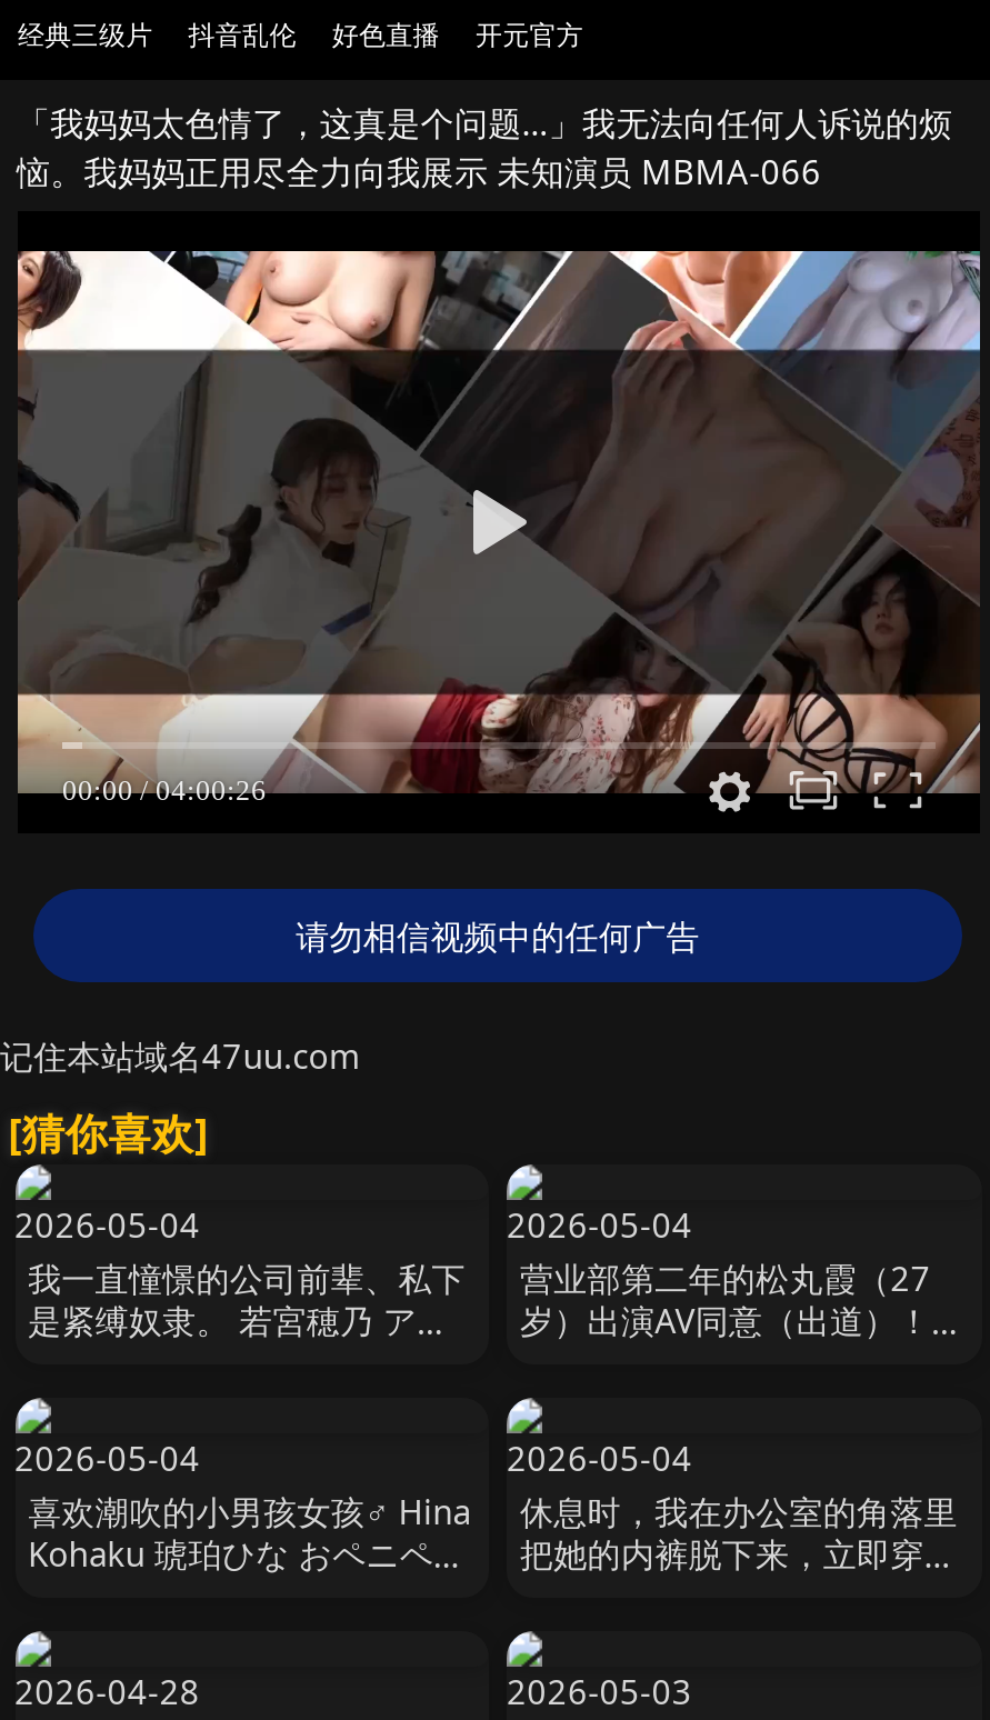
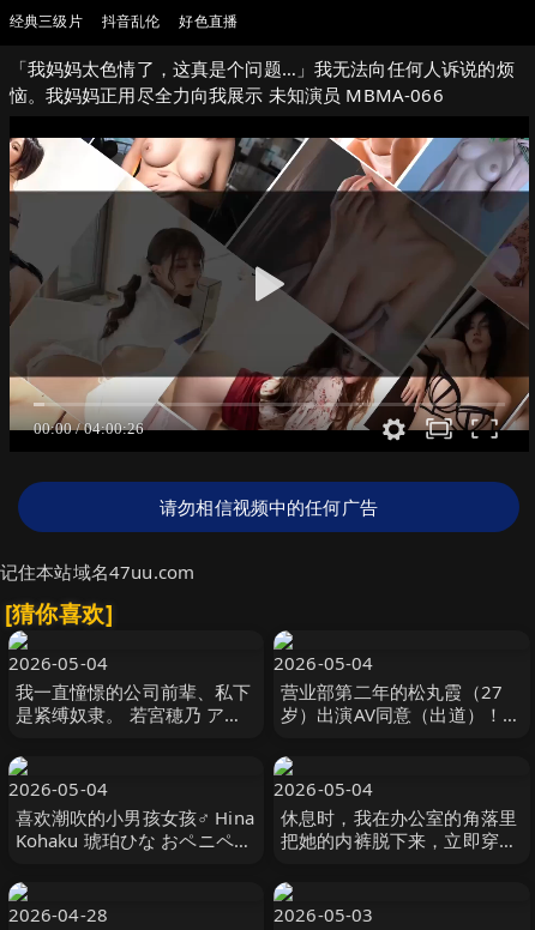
- 开元官方
